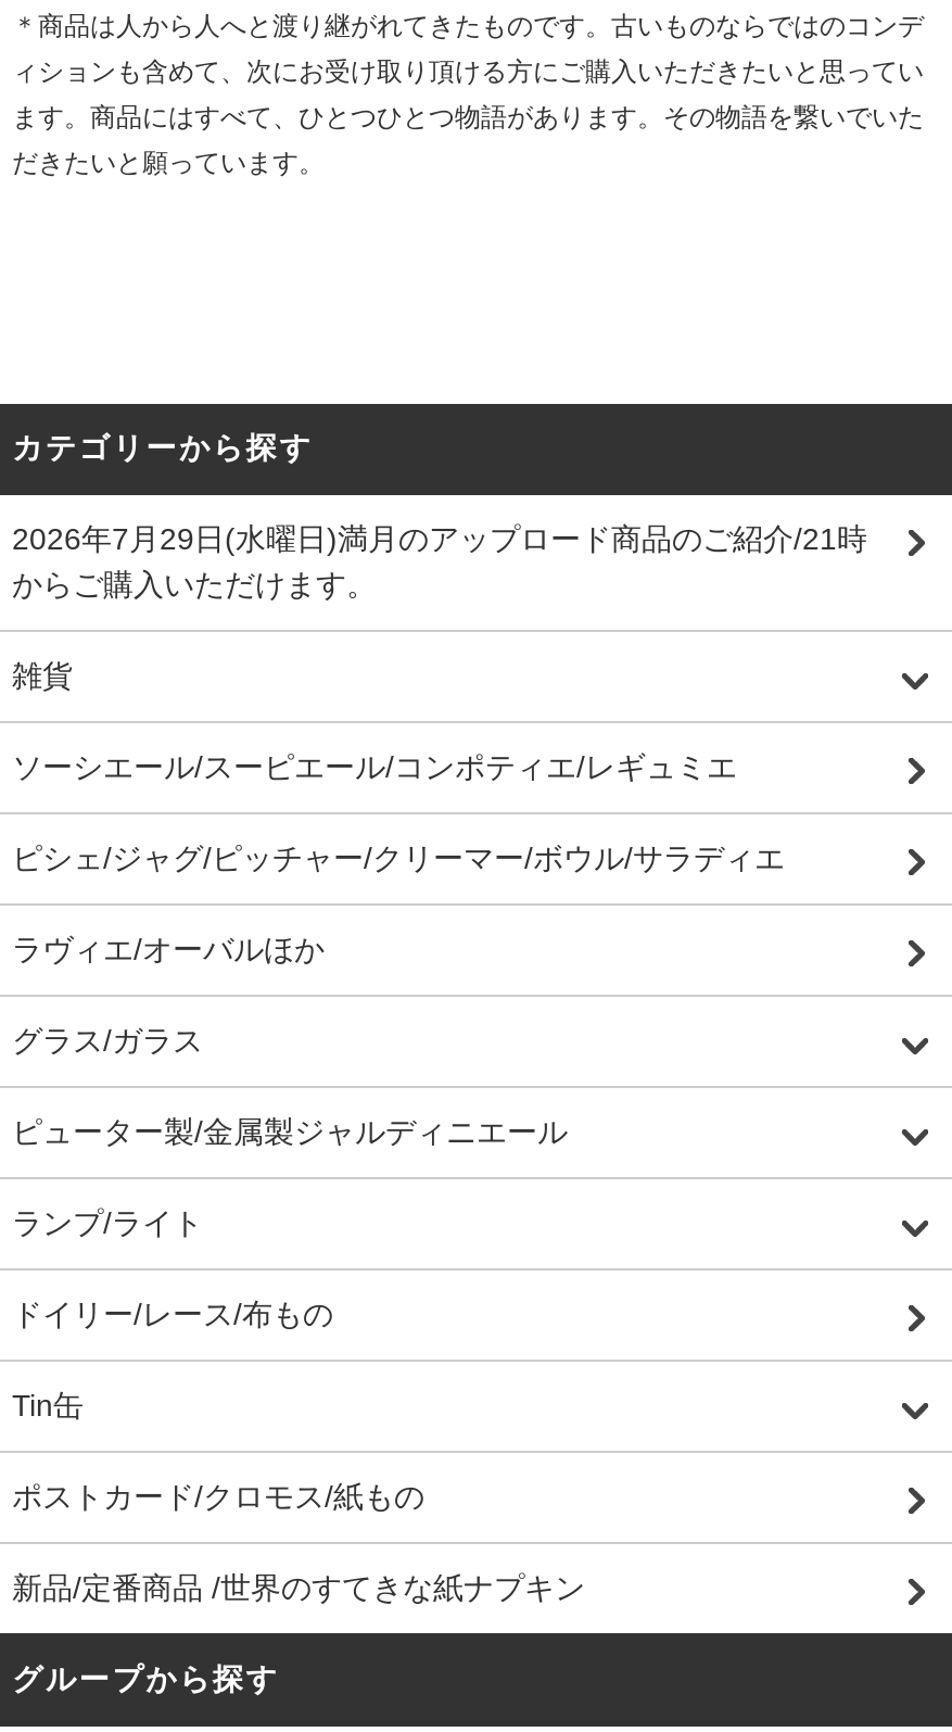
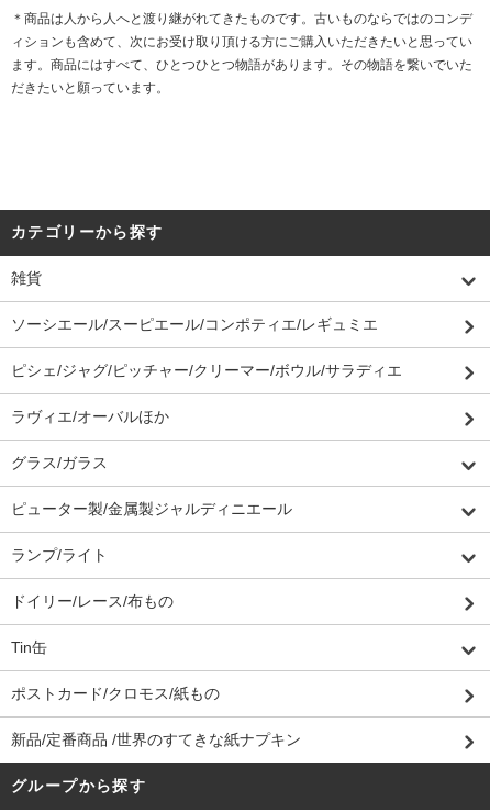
- 2026年7月29日(水曜日)満月のアップロード商品のご紹介/21時
- からご購入いただけます。
